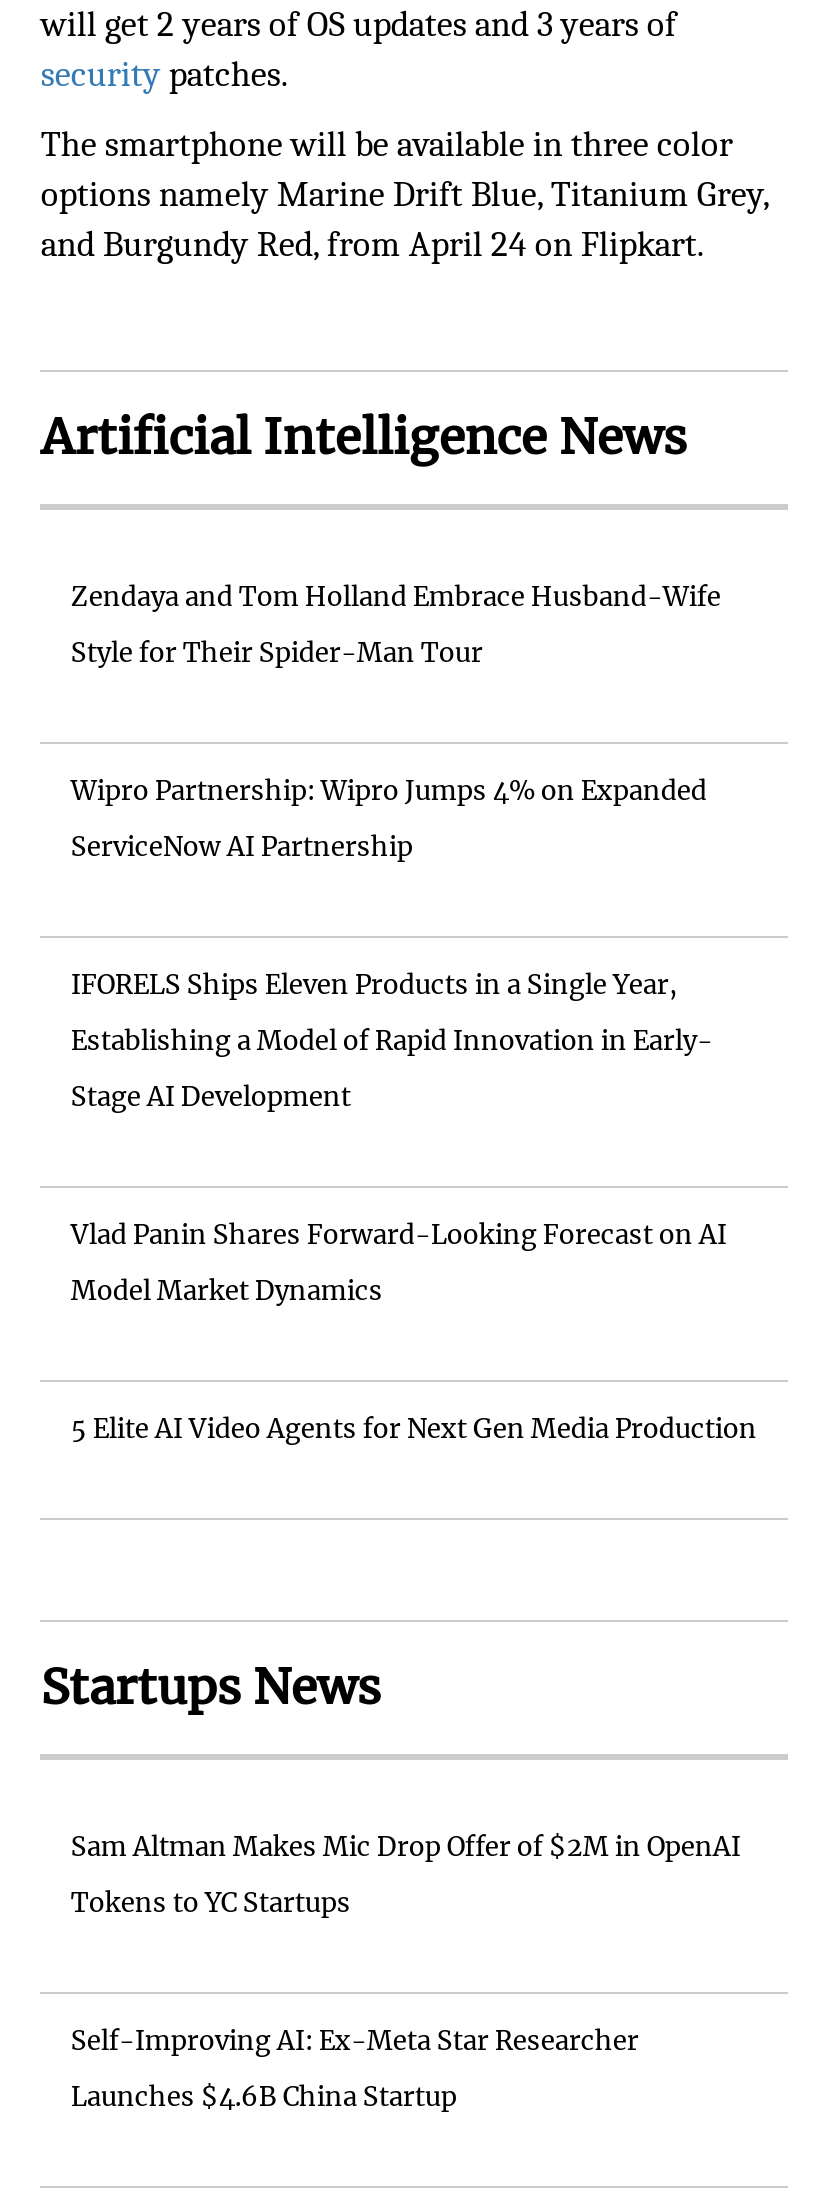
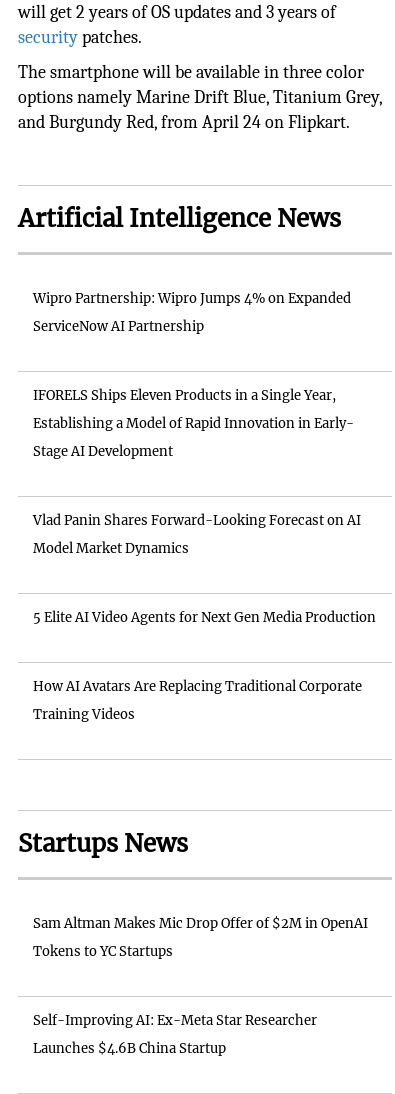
- Zendaya and Tom Holland Embrace Husband-Wife
- Style for Their Spider-Man Tour

moved up: Wipro Partnership: Wipro Jumps 4% on Expanded | ServiceNow AI Partnership | IFORELS Ships Eleven Products in a Single Year, | Establishing a Model of Rapid Innovation in Early- | Stage AI Development | Vlad Panin Shares Forward-Looking Forecast on AI | Model Market Dynamics | 5 Elite AI Video Agents for Next Gen Media Production

+ How AI Avatars Are Replacing Traditional Corporate
+ Training Videos
